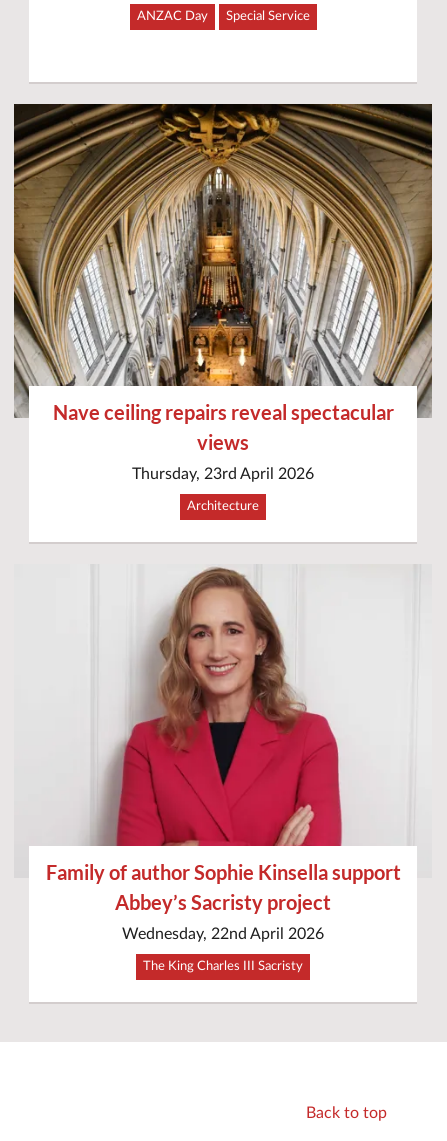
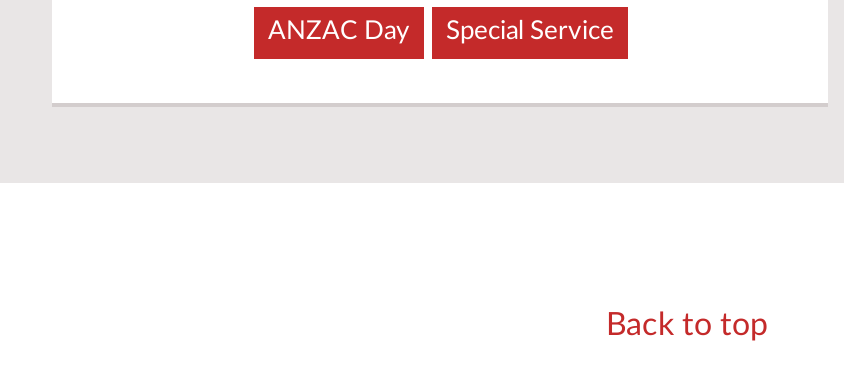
- [image]
- Nave ceiling repairs reveal spectacular
- views
- Thursday, 23rd April 2026
- Architecture

- [image]
- Family of author Sophie Kinsella support
- Abbey’s Sacristy project
- Wednesday, 22nd April 2026
- The King Charles III Sacristy
